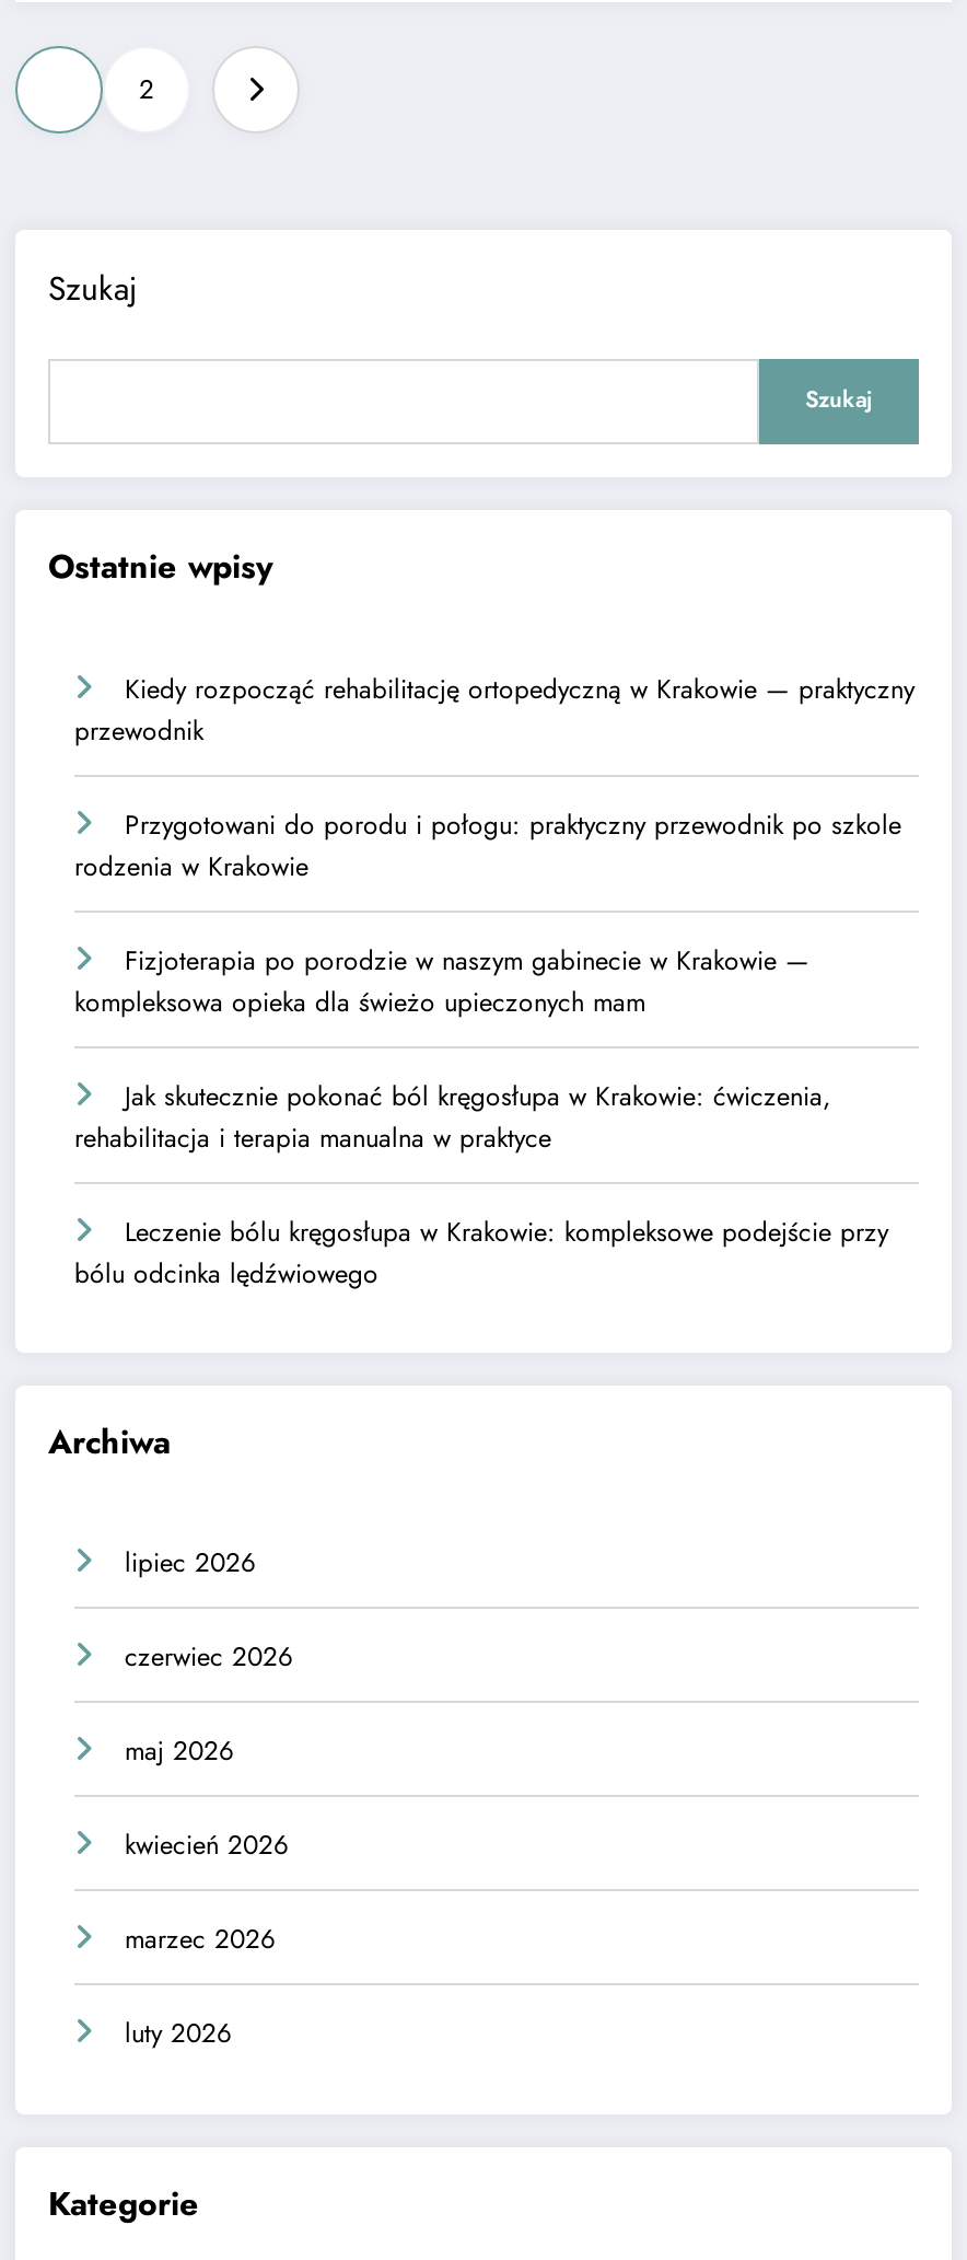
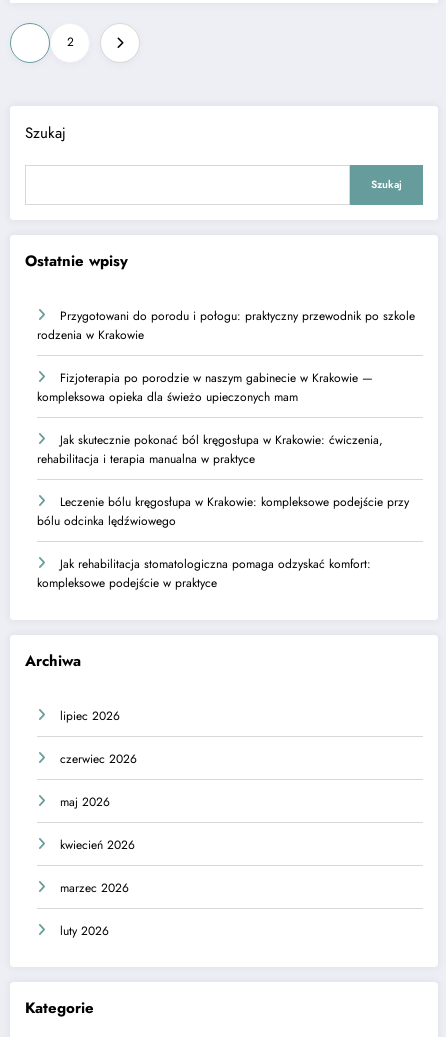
- Kiedy rozpocząć rehabilitację ortopedyczną w Krakowie — praktyczny
- przewodnik

moved up: Przygotowani do porodu i połogu: praktyczny przewodnik po szkole | rodzenia w Krakowie | Fizjoterapia po porodzie w naszym gabinecie w Krakowie — | kompleksowa opieka dla świeżo upieczonych mam | Jak skutecznie pokonać ból kręgosłupa w Krakowie: ćwiczenia, | rehabilitacja i terapia manualna w praktyce | Leczenie bólu kręgosłupa w Krakowie: kompleksowe podejście przy | bólu odcinka lędźwiowego

+ Jak rehabilitacja stomatologiczna pomaga odzyskać komfort:
+ kompleksowe podejście w praktyce
